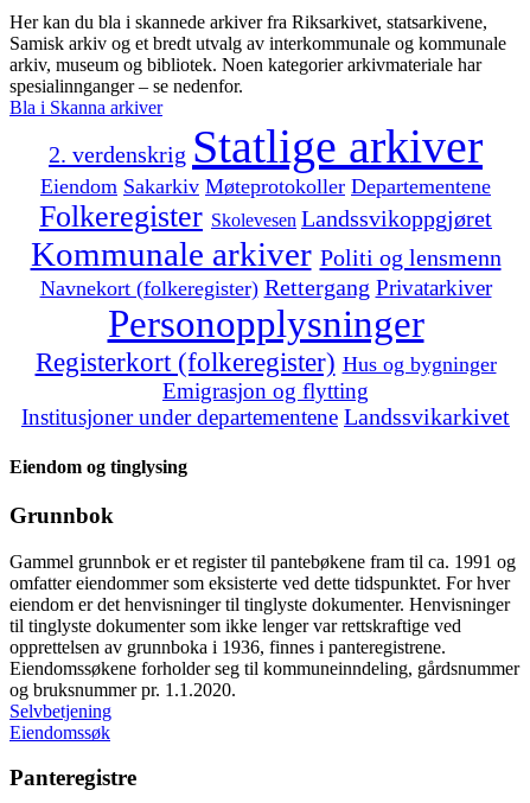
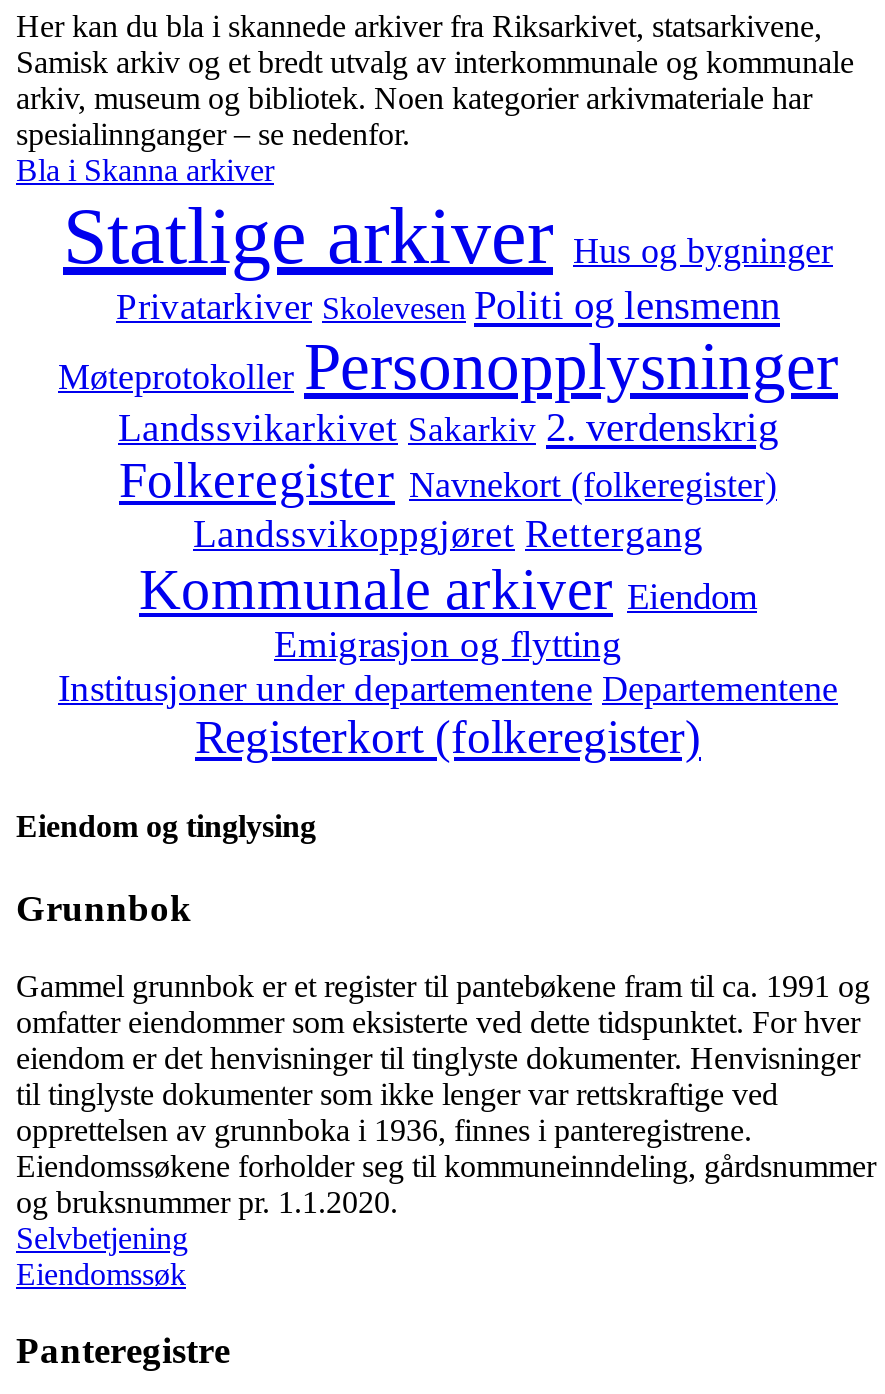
- 2. verdenskrig Statlige arkiver
- Eiendom Sakarkiv Møteprotokoller Departementene
- Folkeregister Skolevesen Landssvikoppgjøret
- Kommunale arkiver Politi og lensmenn
- Navnekort (folkeregister) Rettergang Privatarkiver
- Personopplysninger
- Registerkort (folkeregister) Hus og bygninger
+ Statlige arkiver Hus og bygninger
+ Privatarkiver Skolevesen Politi og lensmenn
+ Møteprotokoller Personopplysninger
+ Landssvikarkivet Sakarkiv 2. verdenskrig
+ Folkeregister Navnekort (folkeregister)
+ Landssvikoppgjøret Rettergang
+ Kommunale arkiver Eiendom

- Institusjoner under departementene Landssvikarkivet
+ Institusjoner under departementene Departementene
+ Registerkort (folkeregister)
